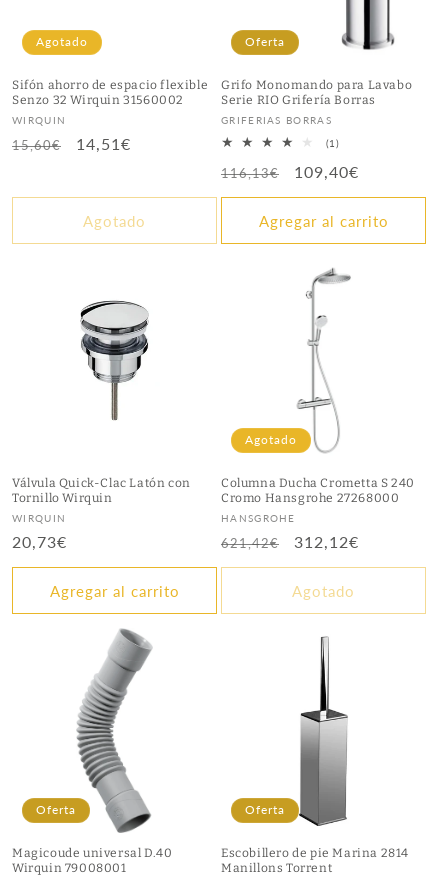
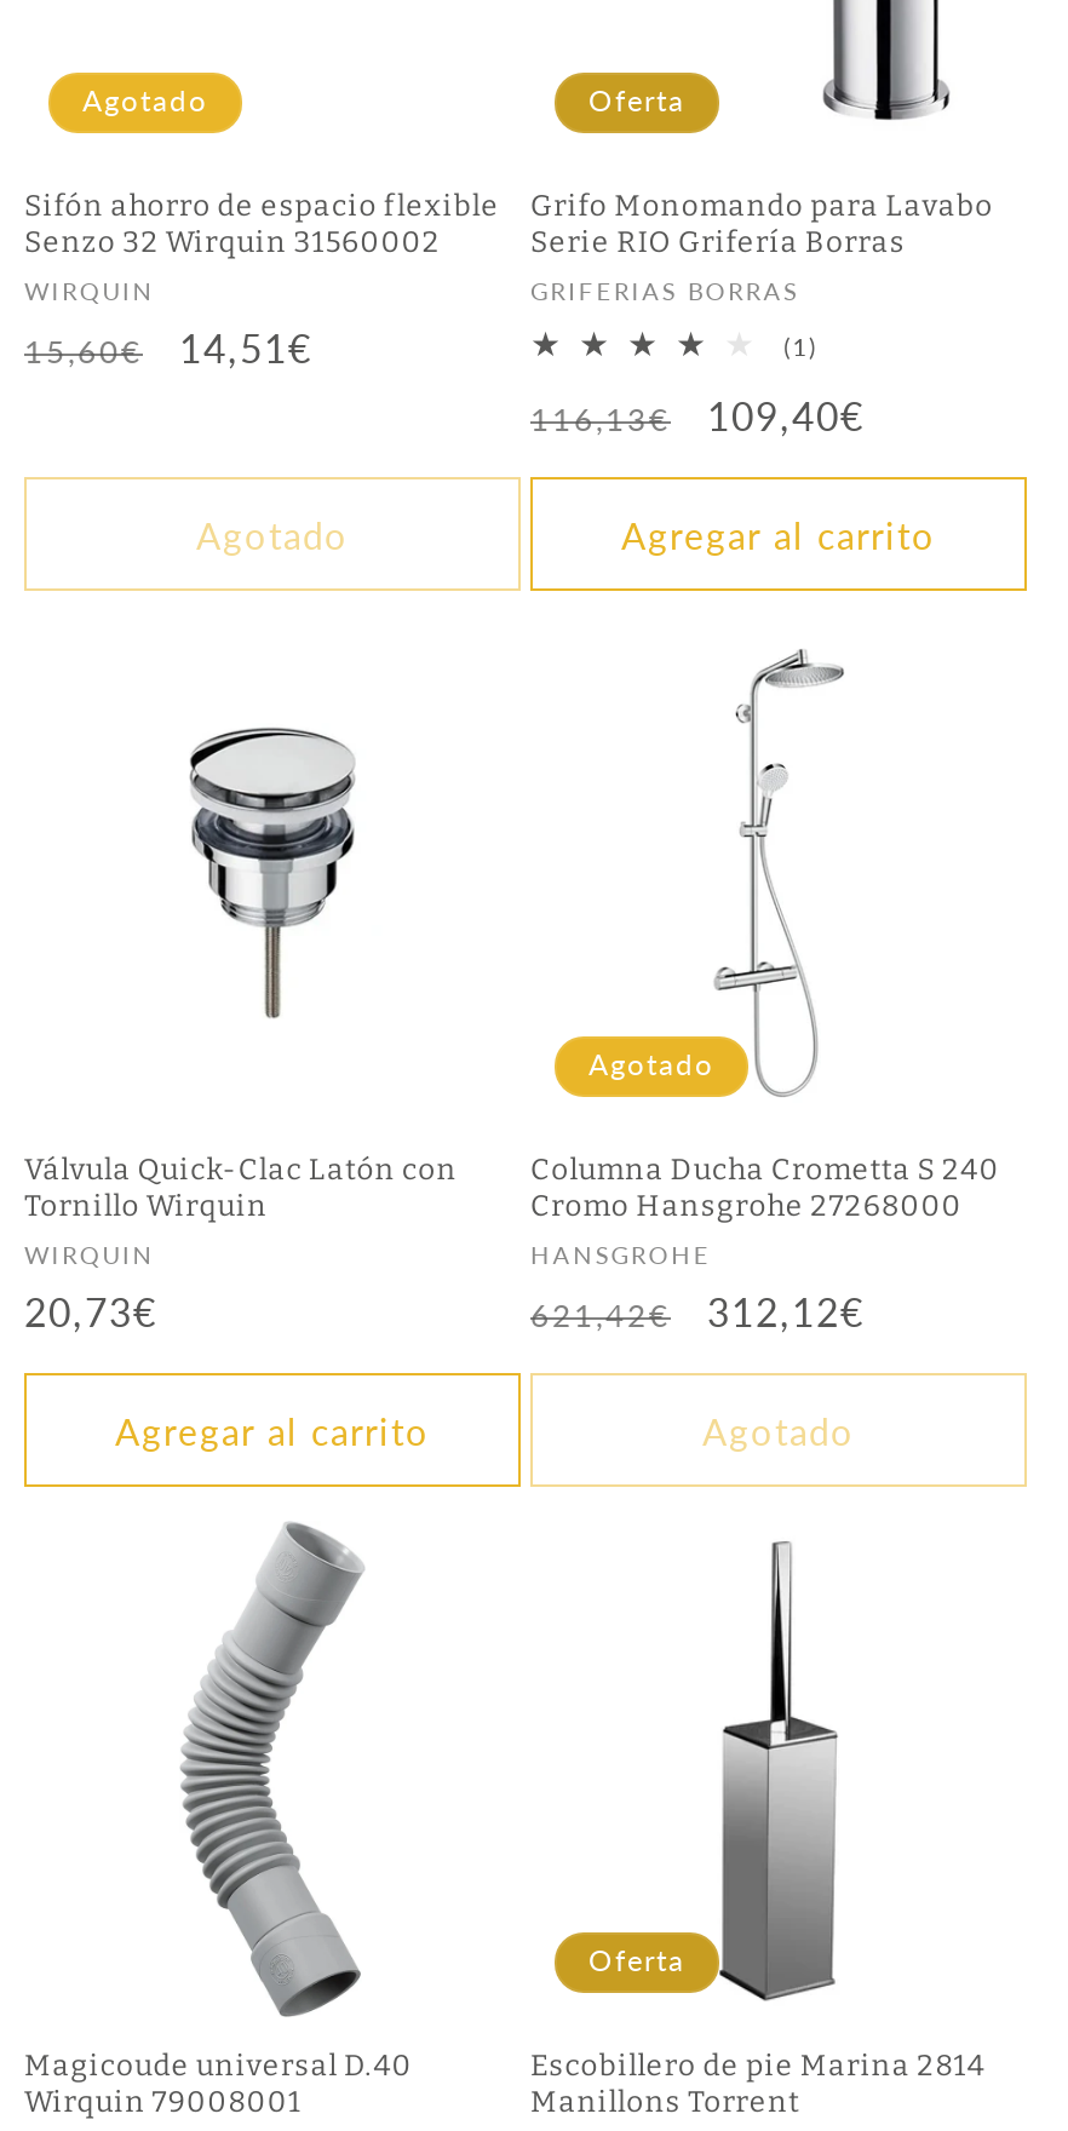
- Oferta
